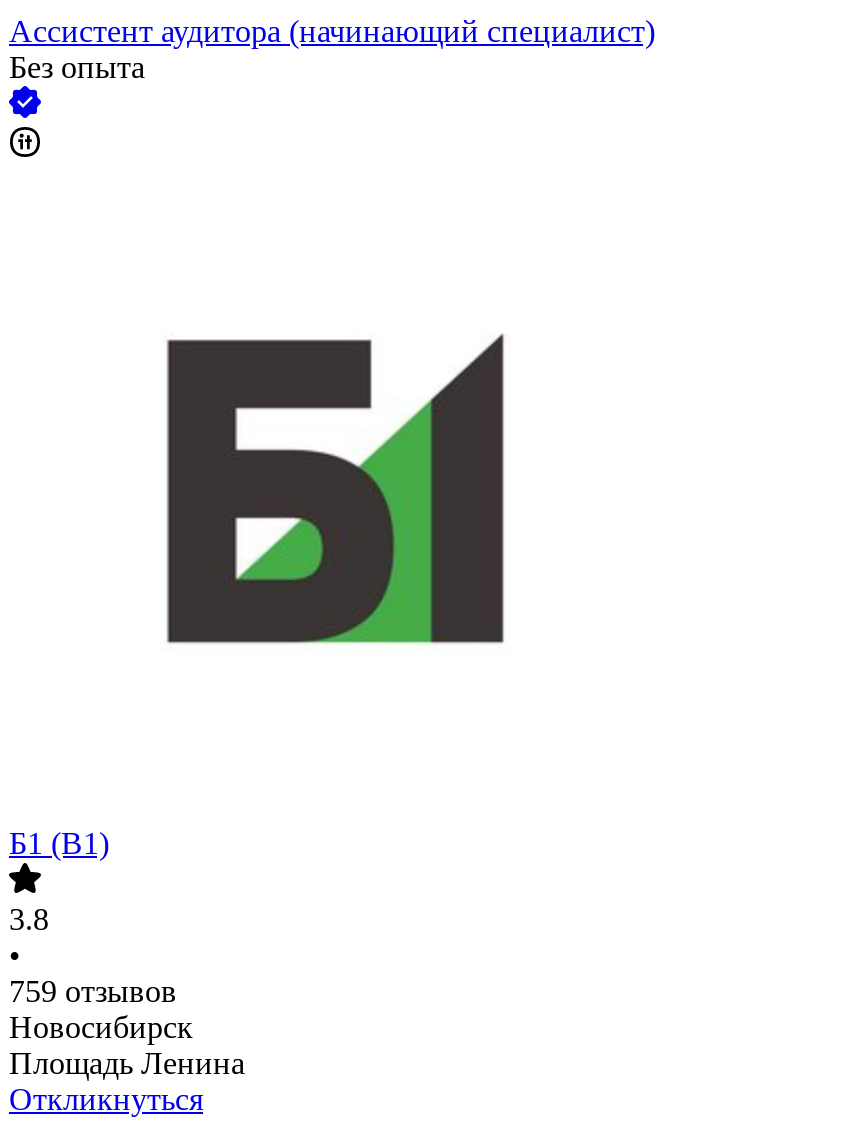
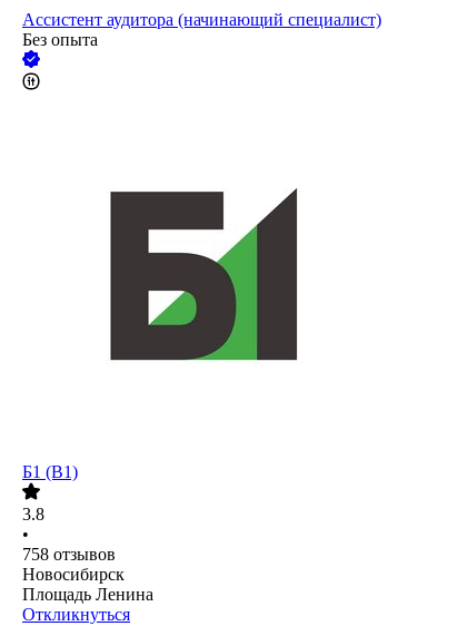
- 759 отзывов
+ 758 отзывов
